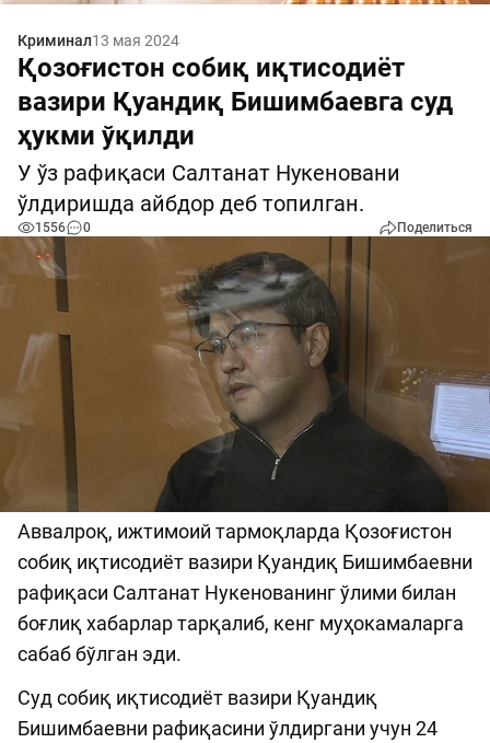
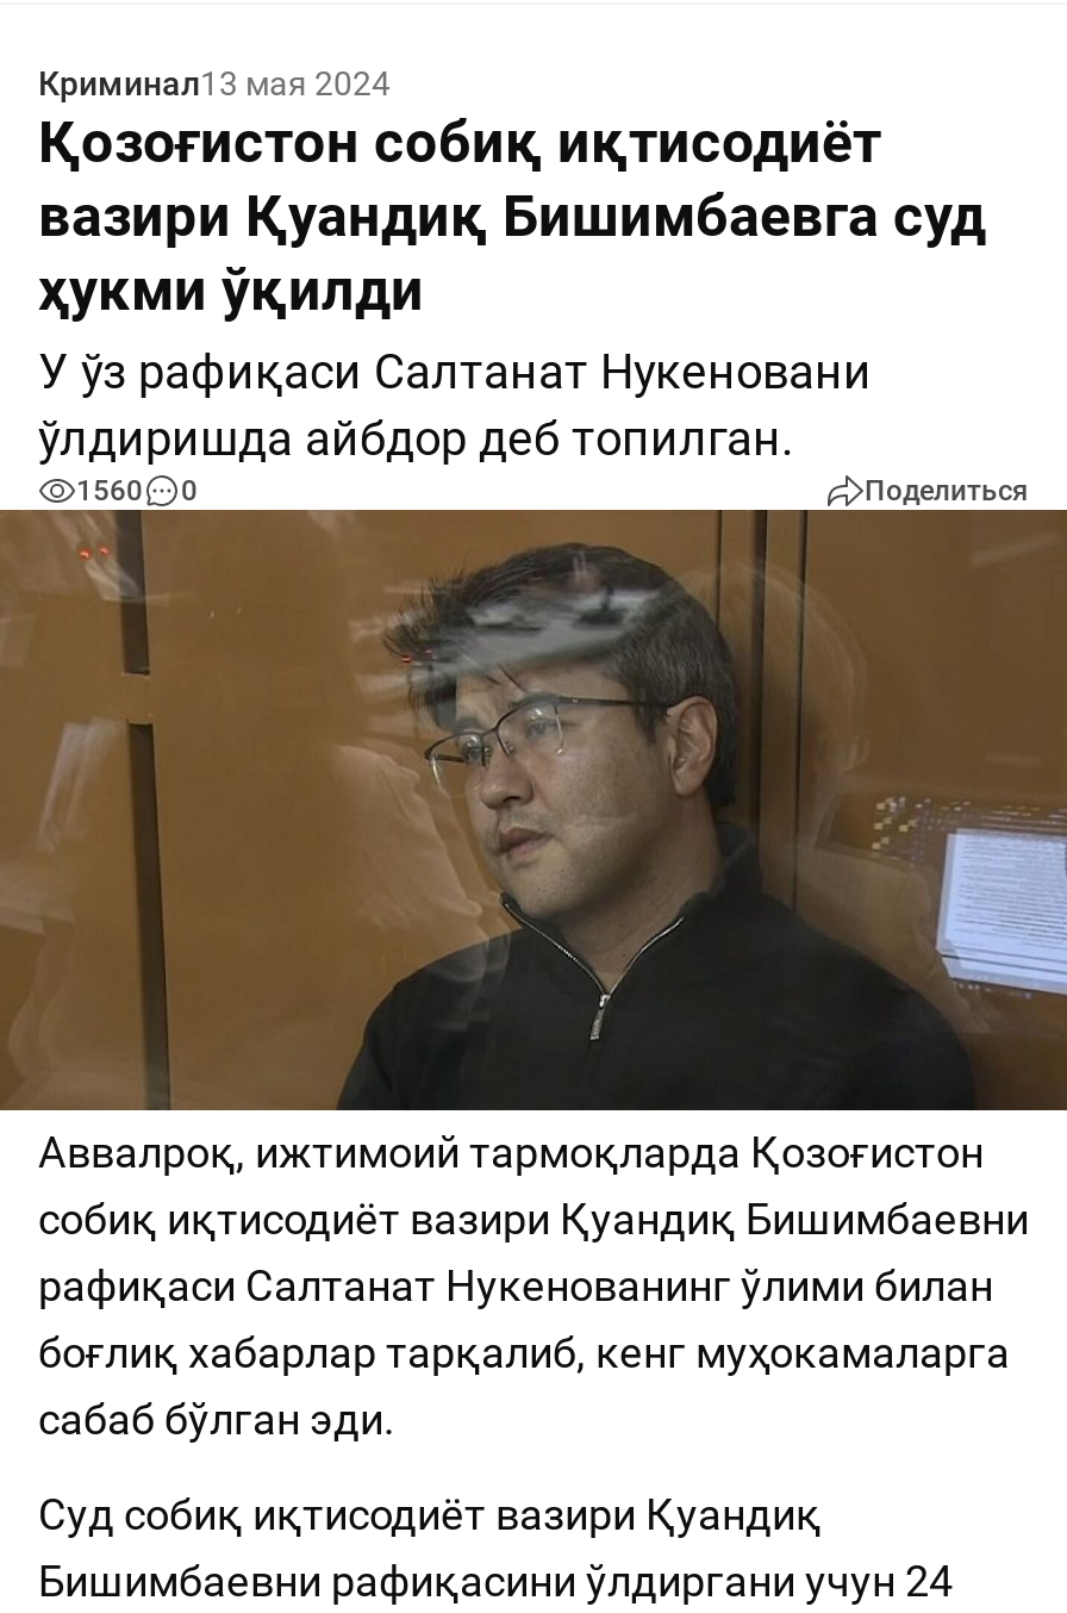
- 1556 0
+ 1560 0
